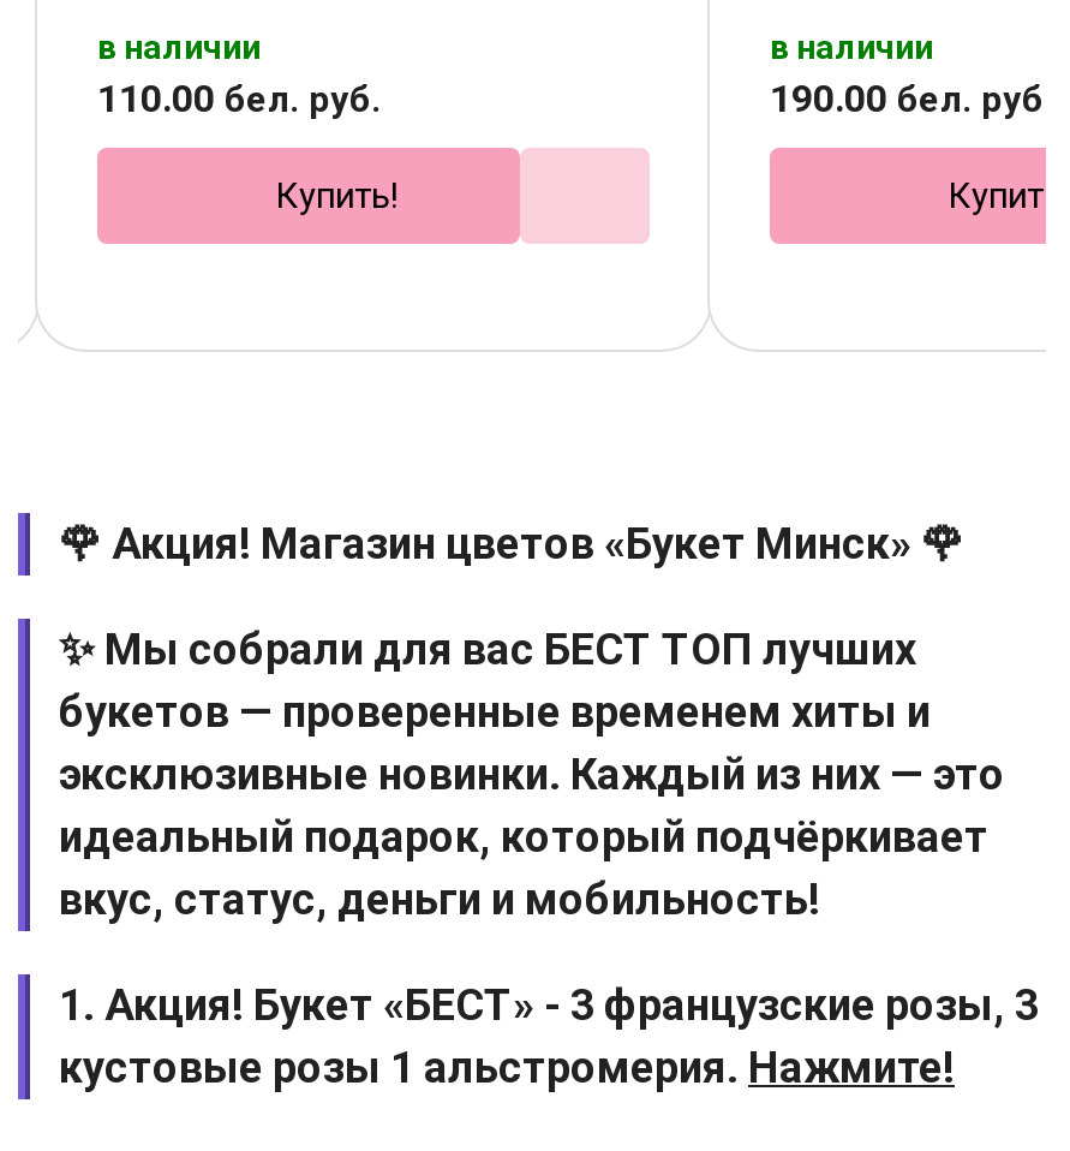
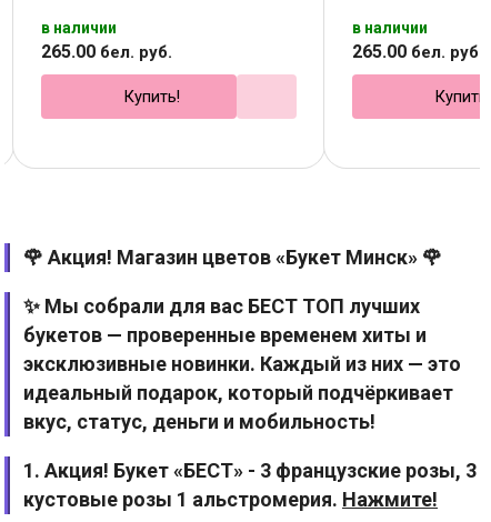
- 110.00 бел. руб.
+ 265.00 бел. руб.

- 190.00 бел. руб.
+ 265.00 бел. руб.
